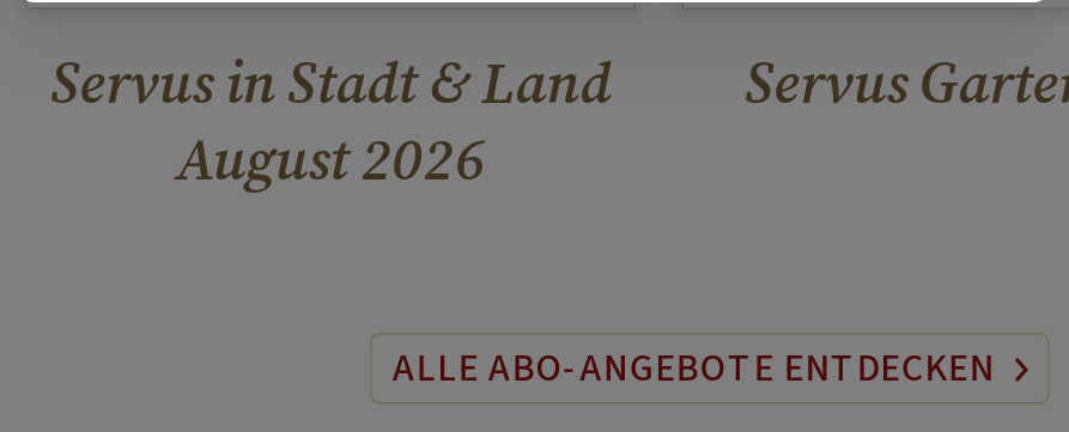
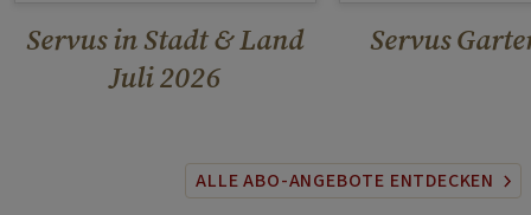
- August 2026
+ Juli 2026
